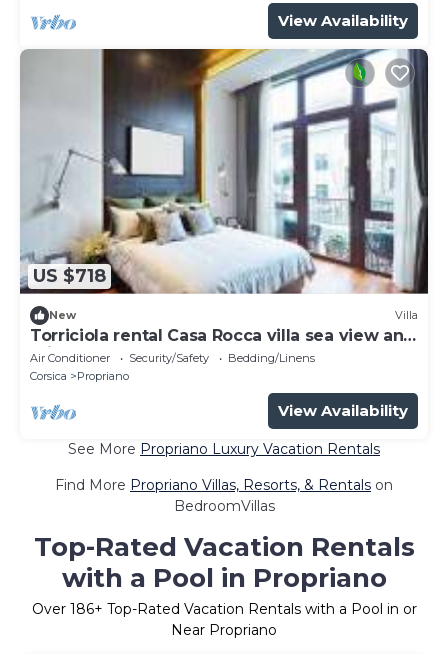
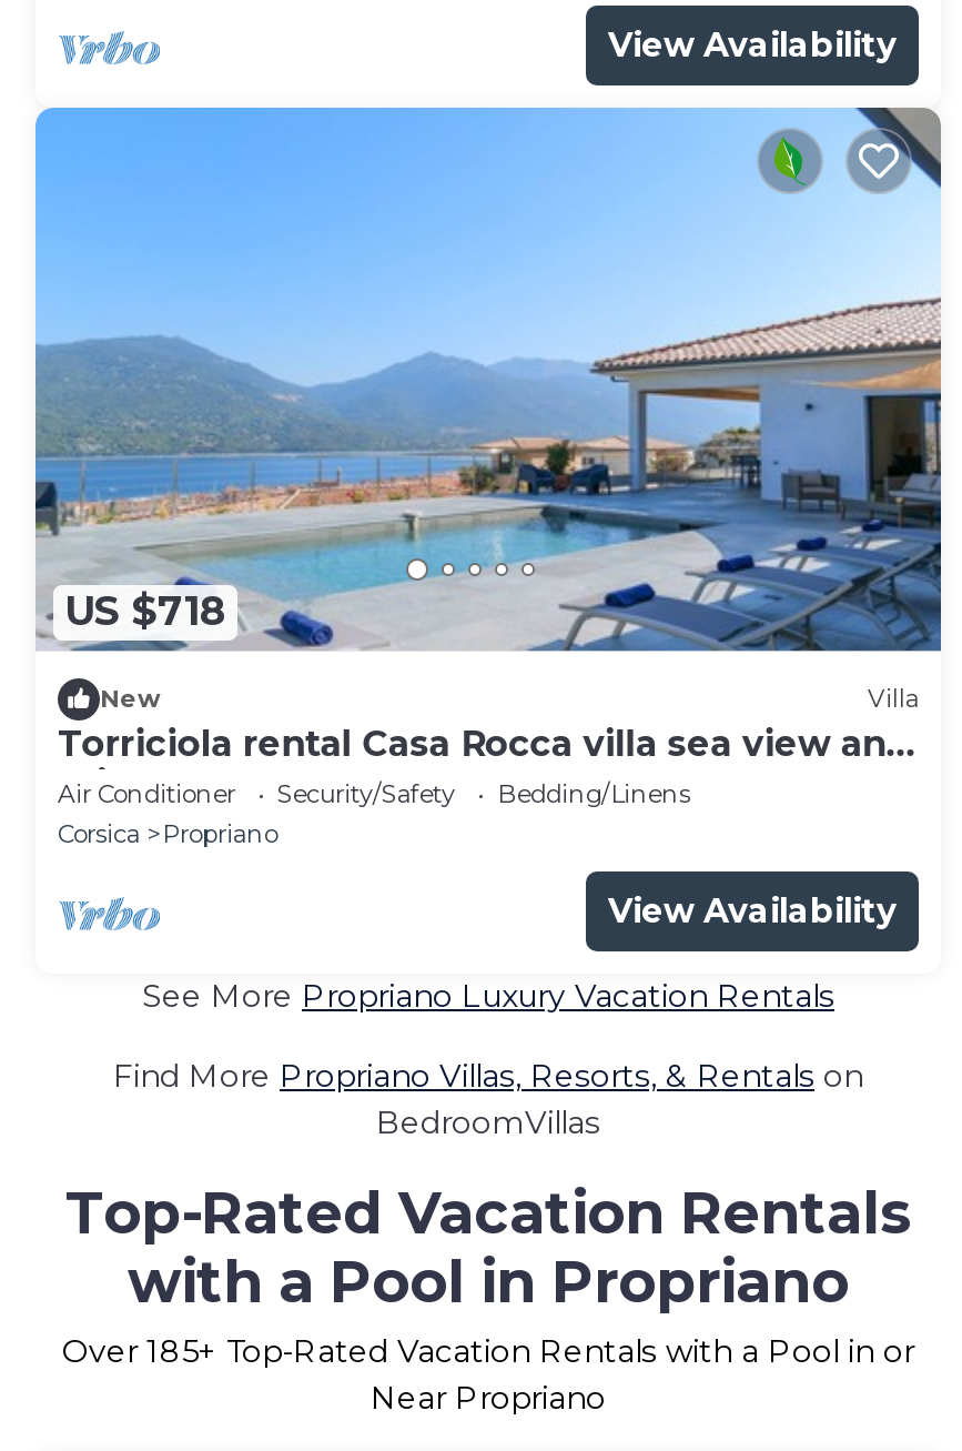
- [image]
+ [image]

- Over 186+ Top-Rated Vacation Rentals with a Pool in or
+ Over 185+ Top-Rated Vacation Rentals with a Pool in or
